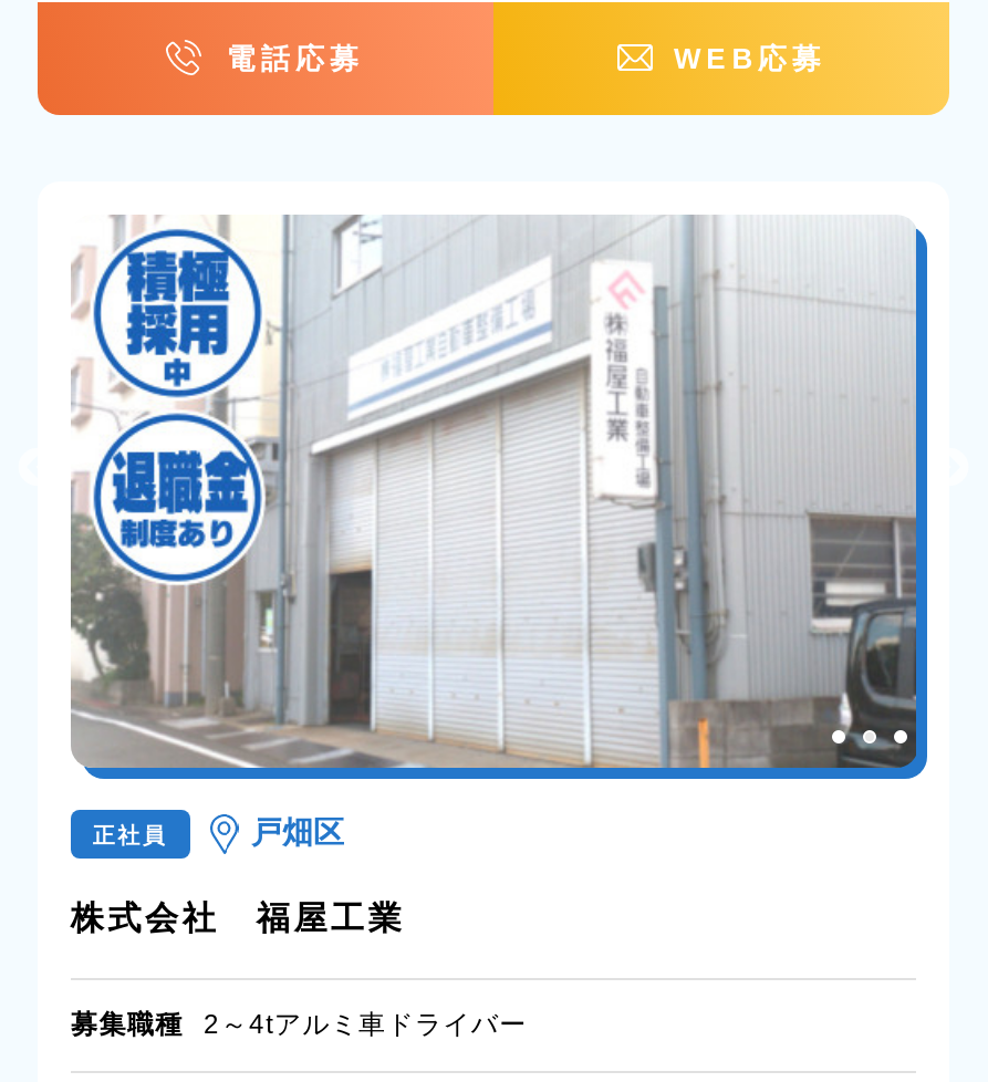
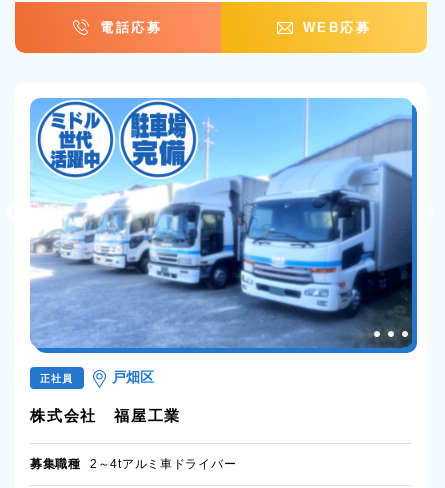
- [image]
+ [image]
